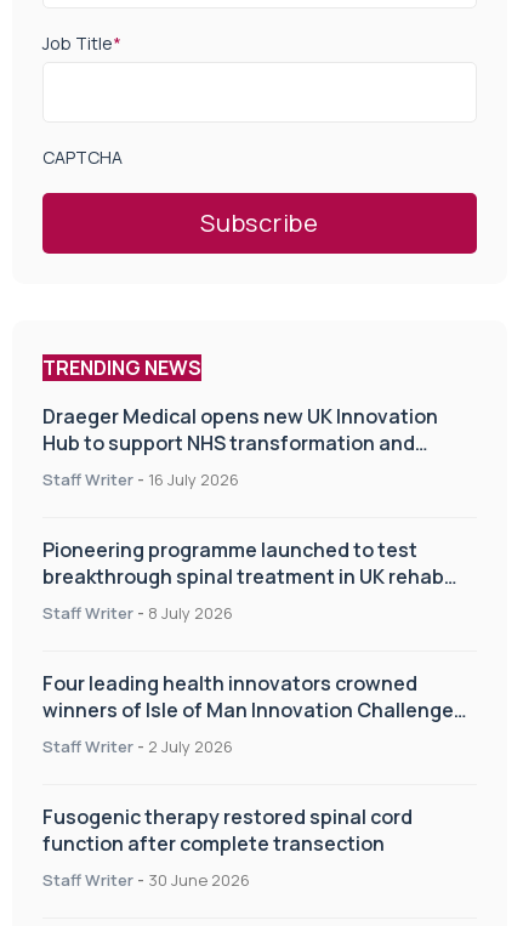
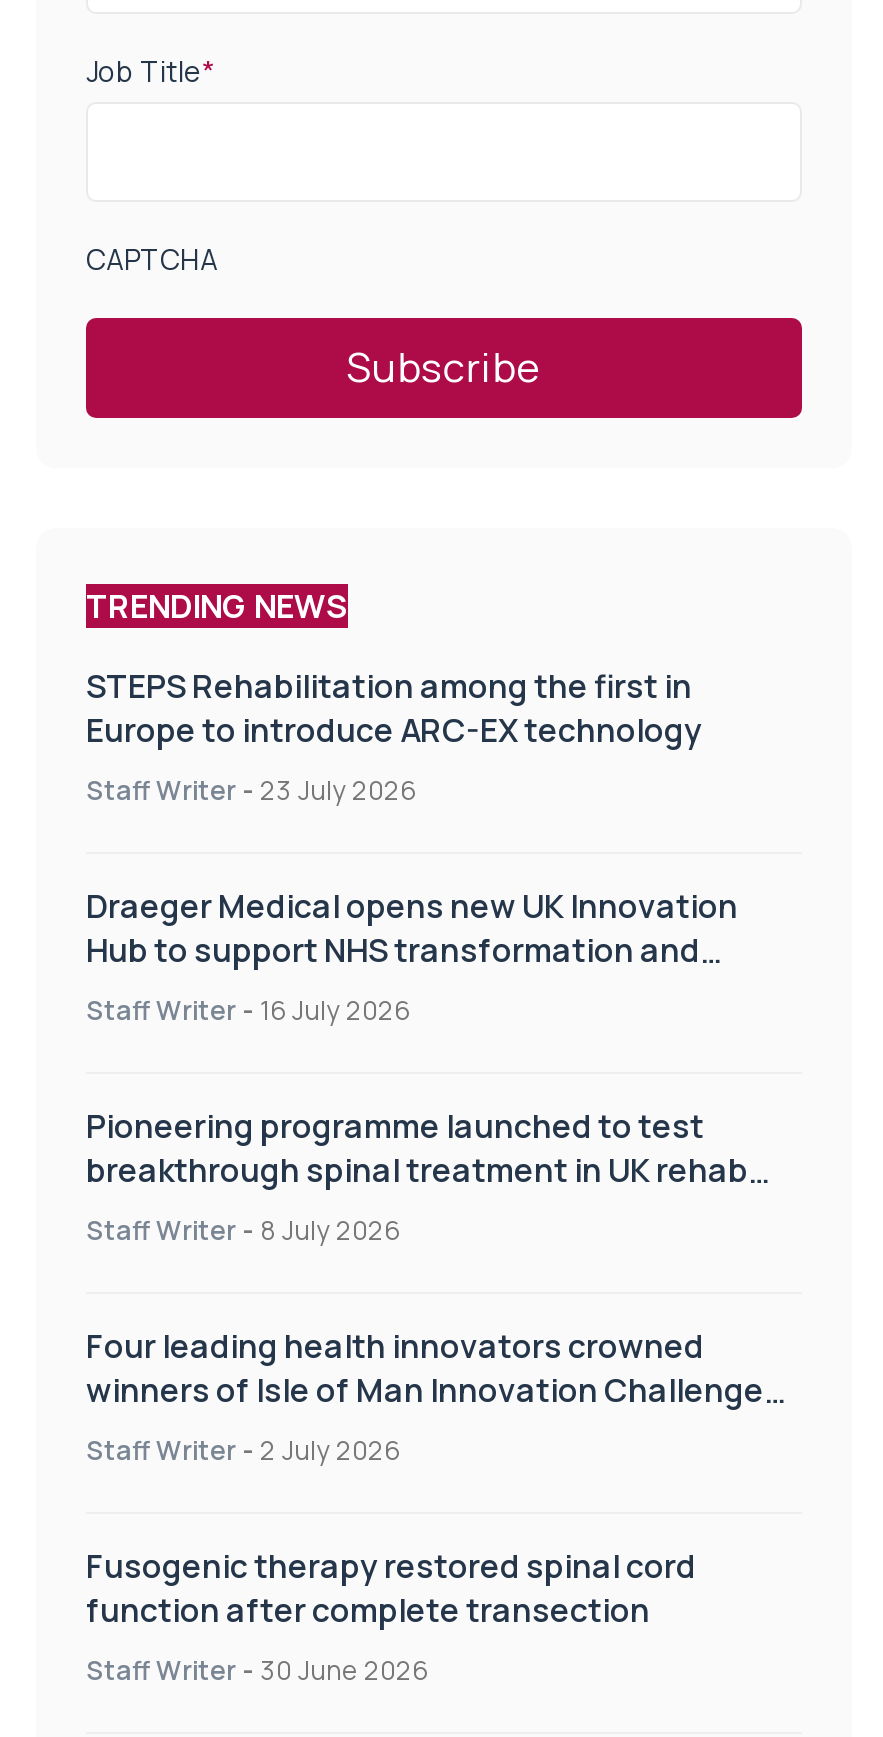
+ STEPS Rehabilitation among the first in
+ Europe to introduce ARC-EX technology
+ Staff Writer - 23 July 2026
